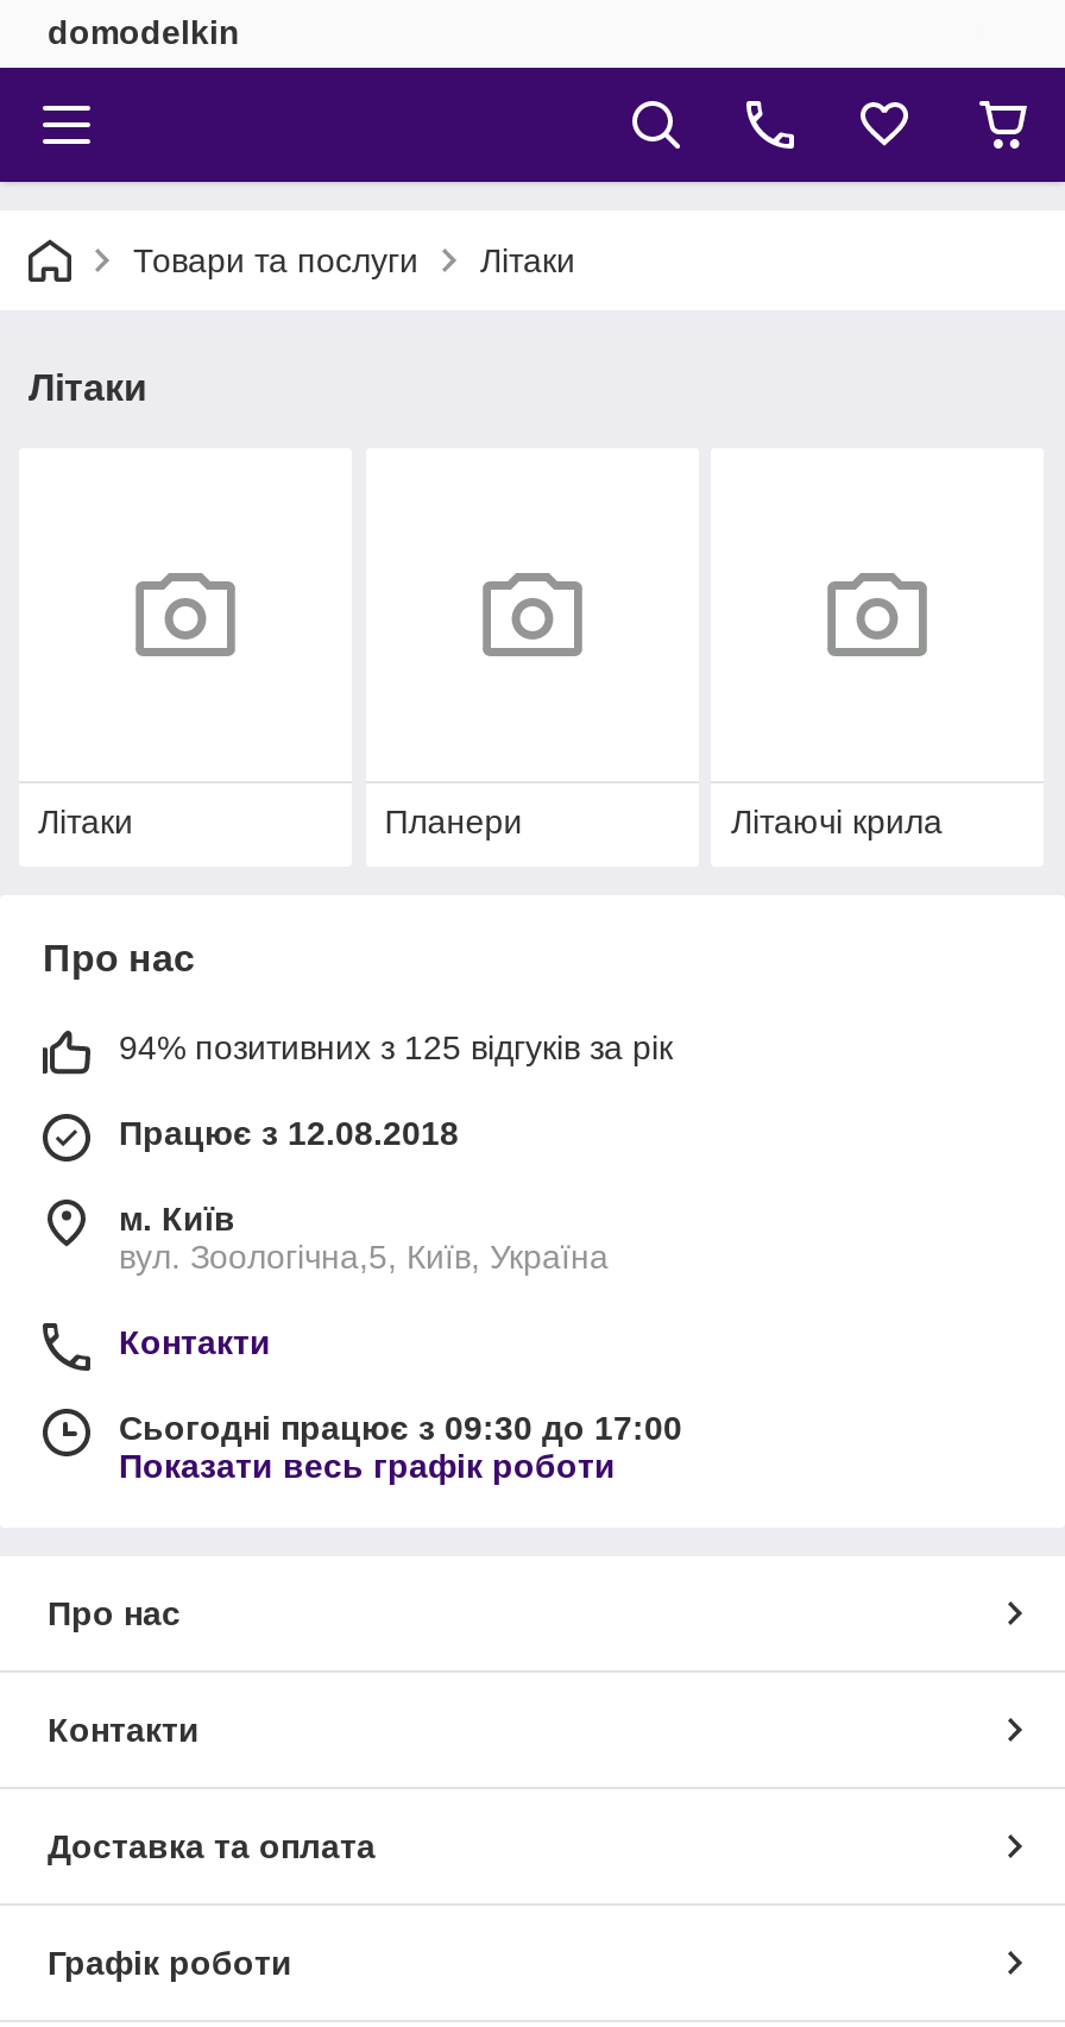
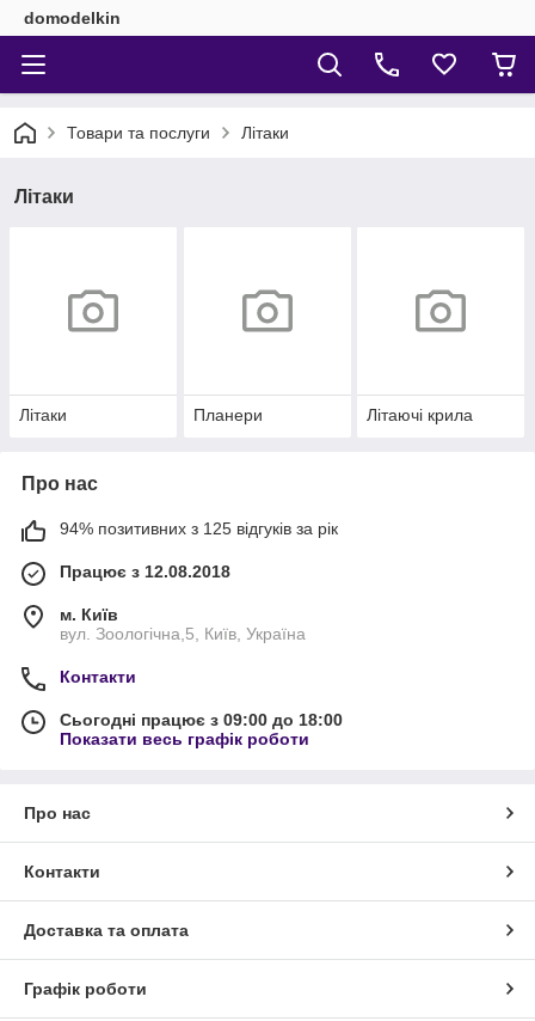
- Сьогодні працює з 09:30 до 17:00
+ Сьогодні працює з 09:00 до 18:00
